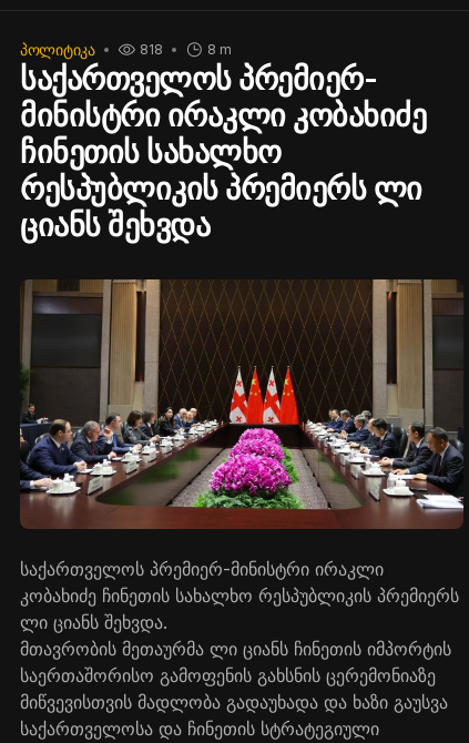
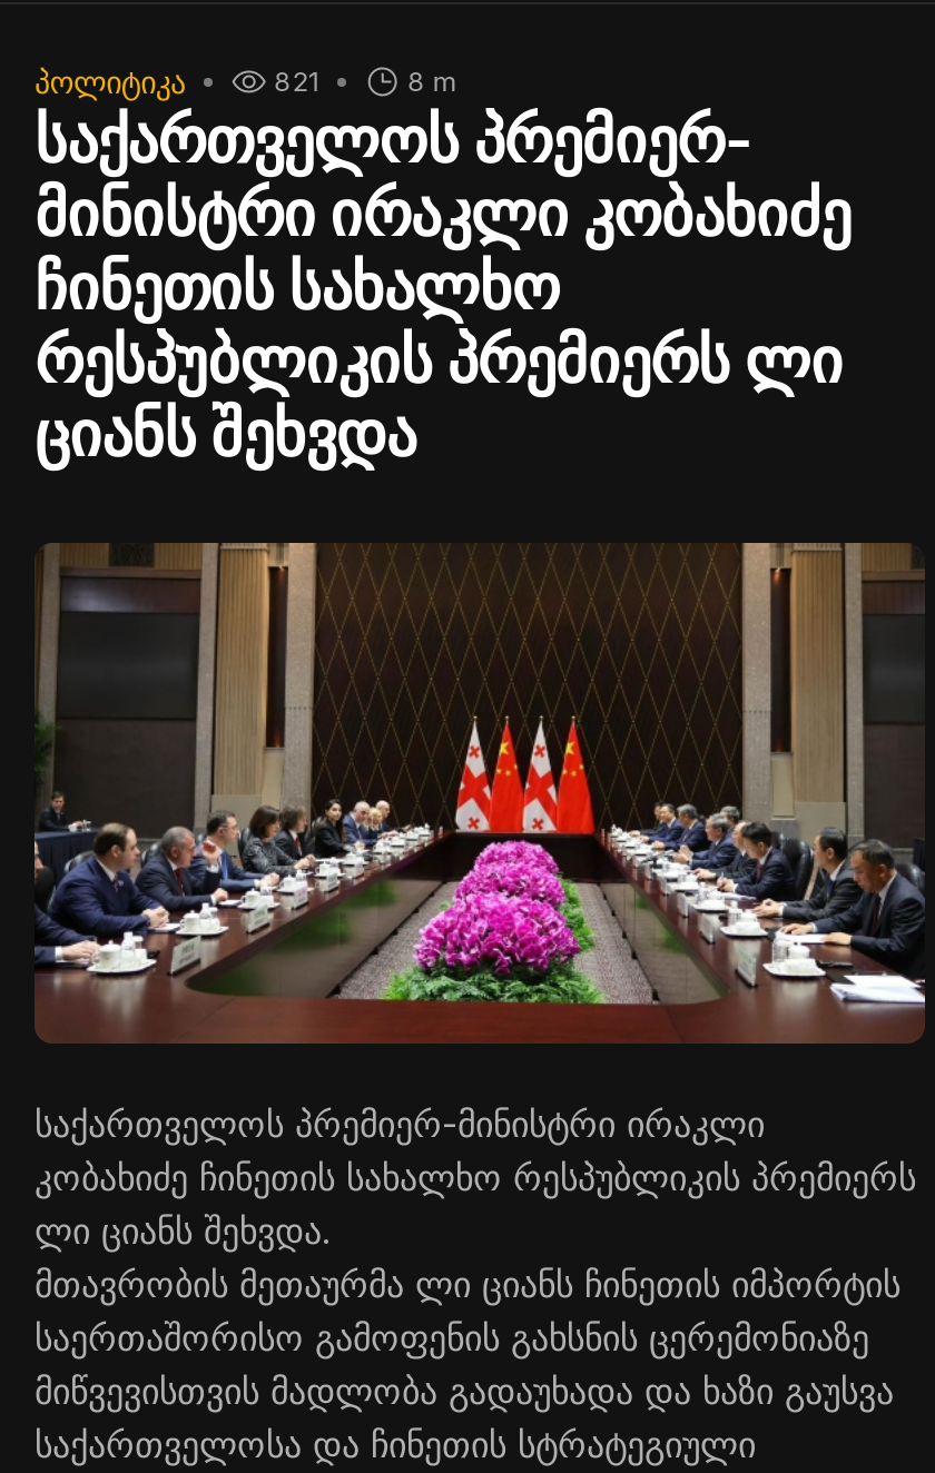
- 818
+ 821
